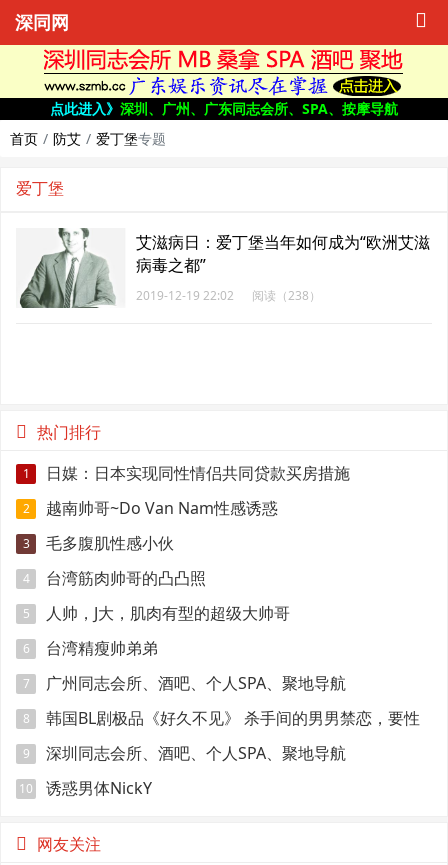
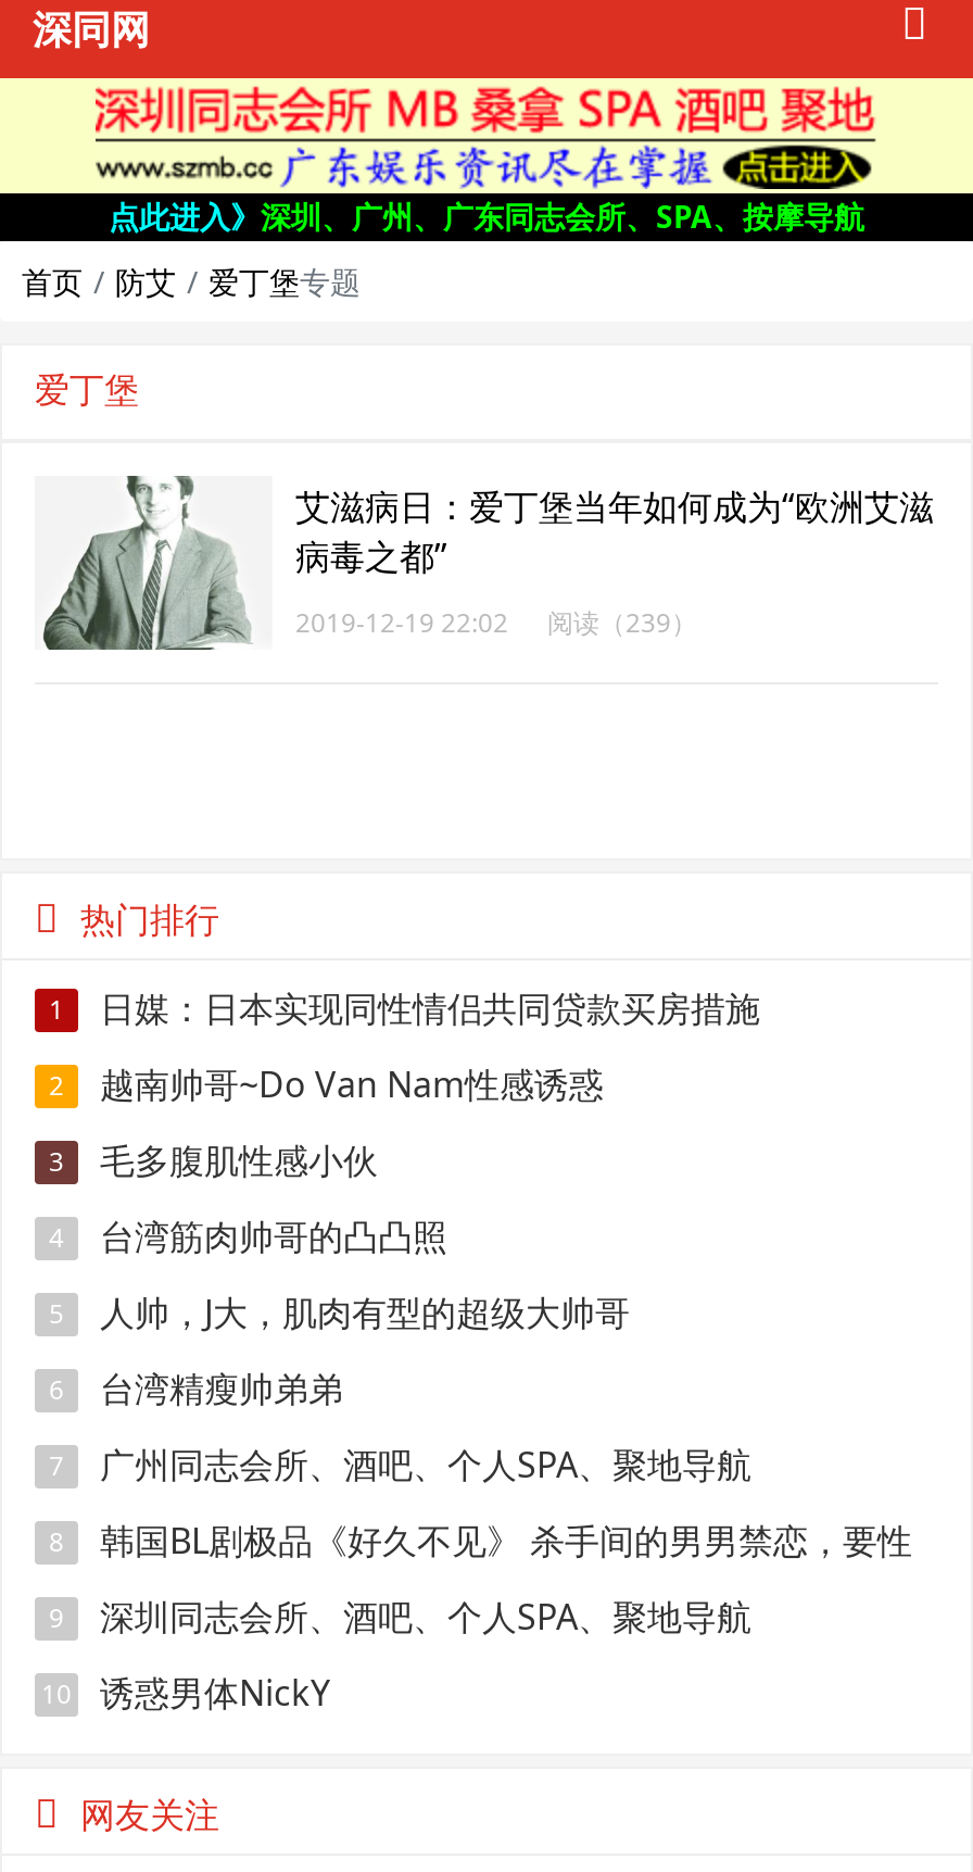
- 2019-12-19 22:02 阅读（238）
+ 2019-12-19 22:02 阅读（239）
